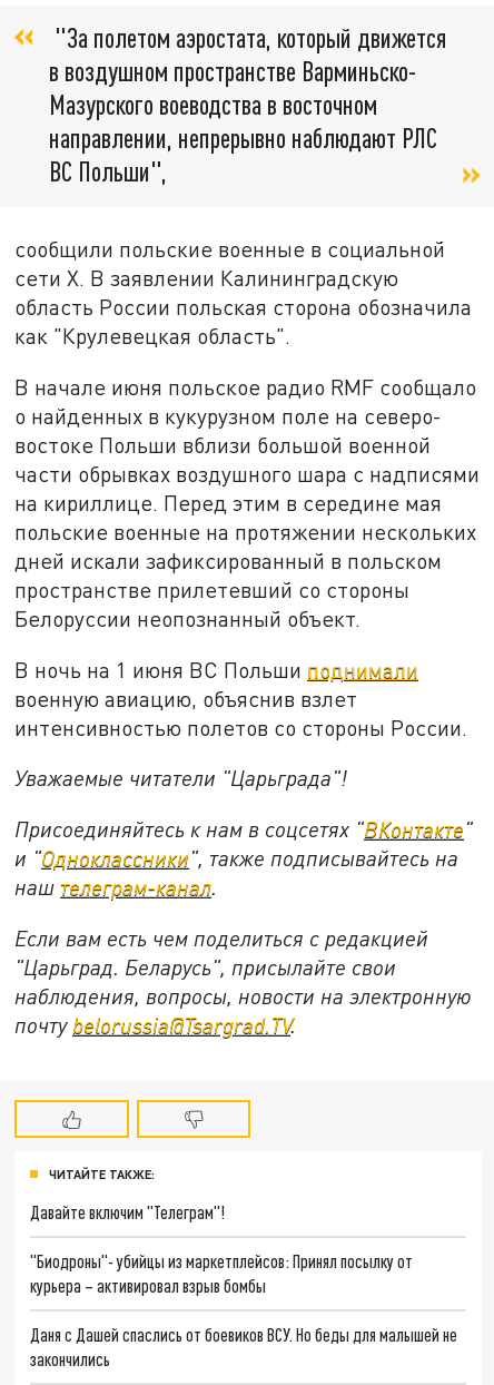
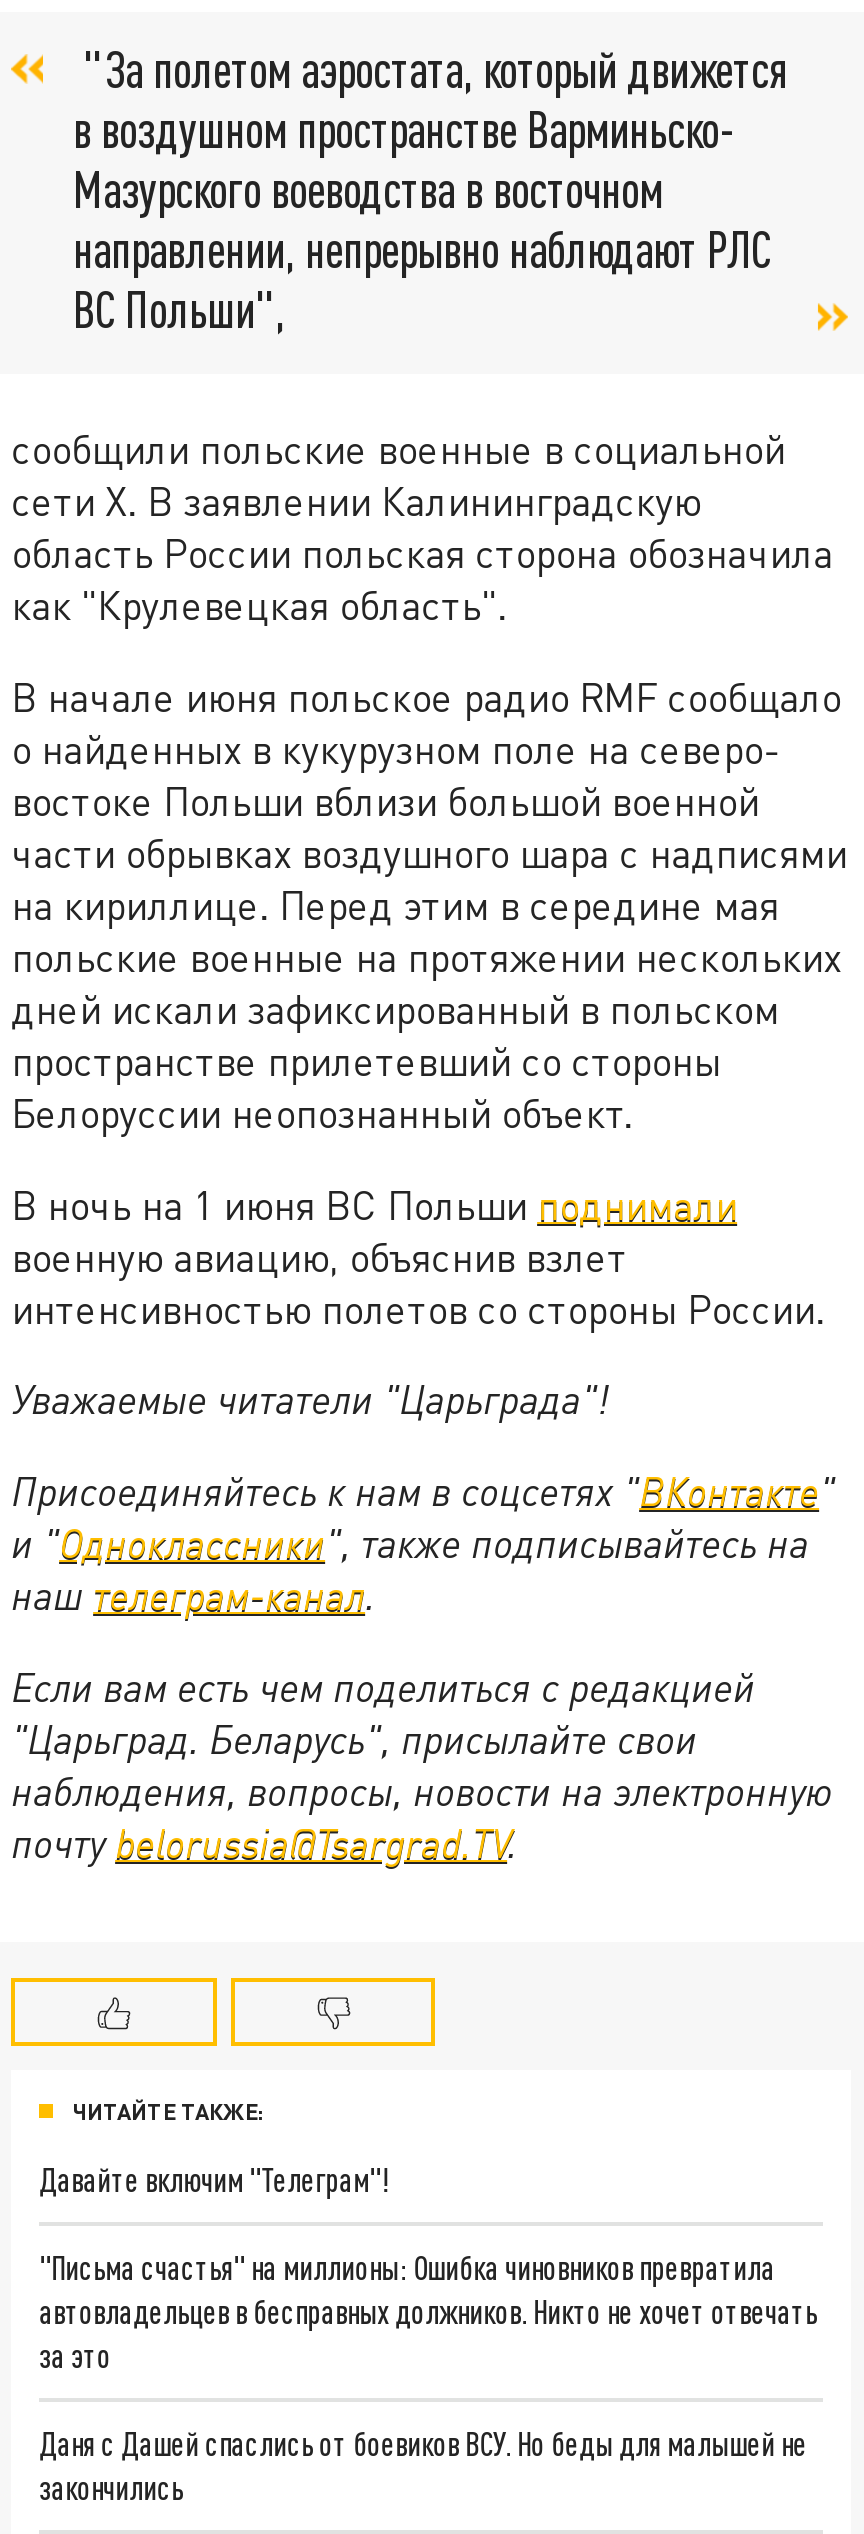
- "Биодроны"- убийцы из маркетплейсов: Принял посылку от
- курьера – активировал взрыв бомбы
+ "Письма счастья" на миллионы: Ошибка чиновников превратила
+ автовладельцев в бесправных должников. Никто не хочет отвечать
+ за это
